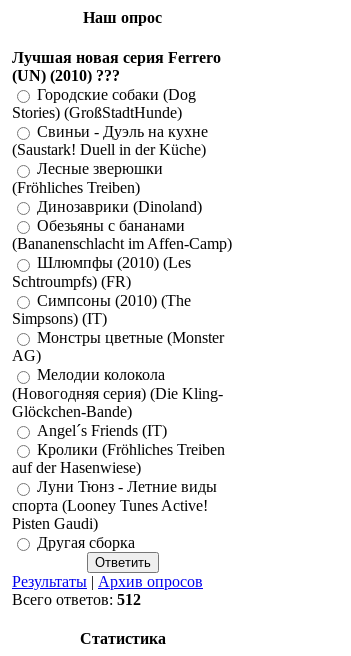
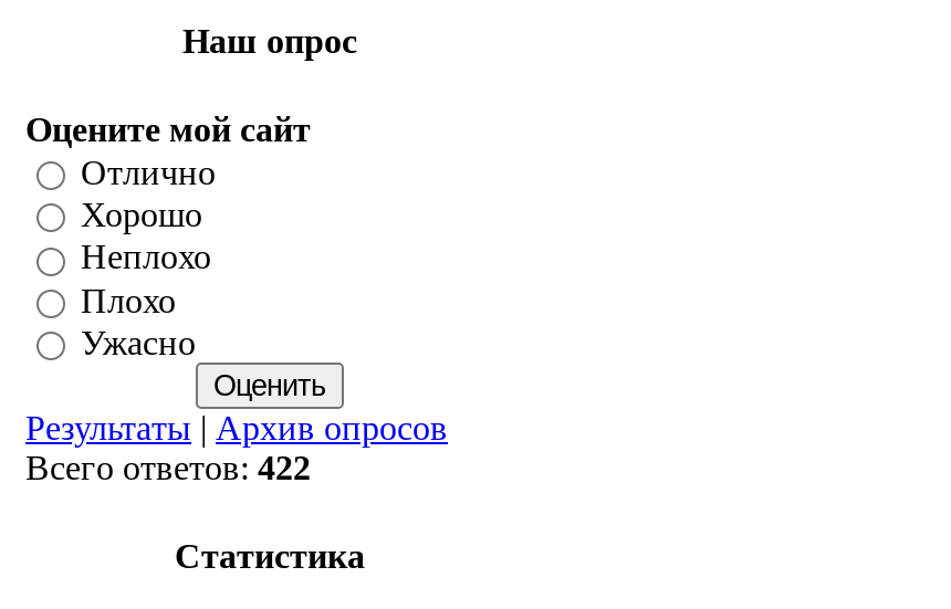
- Лучшая новая серия Ferrero
- (UN) (2010) ???
- Городские собаки (Dog
- Stories) (GroßStadtHunde)
- Свиньи - Дуэль на кухне
- (Saustark! Duell in der Küche)
- Лесные зверюшки
- (Fröhliches Treiben)
- Динозаврики (Dinoland)
- Обезьяны с бананами
- (Bananenschlacht im Affen-Camp)
- Шлюмпфы (2010) (Les
- Schtroumpfs) (FR)
- Симпсоны (2010) (The
- Simpsons) (IT)
- Монстры цветные (Monster
- AG)
- Мелодии колокола
- (Новогодняя серия) (Die Kling-
- Glöckchen-Bande)
- Angel´s Friends (IT)
- Кролики (Fröhliches Treiben
- auf der Hasenwiese)
- Луни Тюнз - Летние виды
- спорта (Looney Tunes Active!
- Pisten Gaudi)
- Другая сборка
+ Оцените мой сайт
+ Отлично
+ Хорошо
+ Неплохо
+ Плохо
+ Ужасно

- Всего ответов: 512
+ Всего ответов: 422
